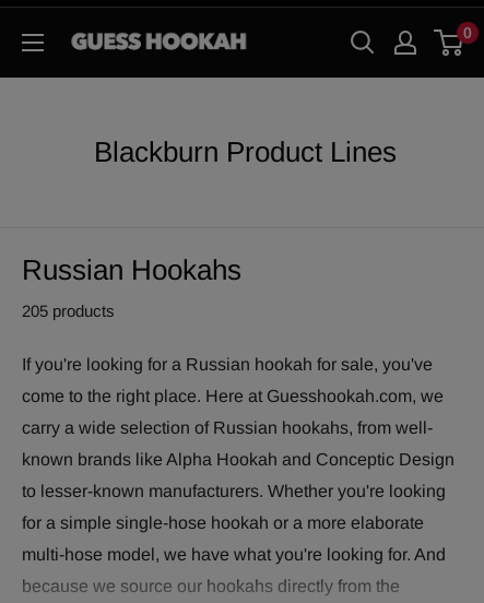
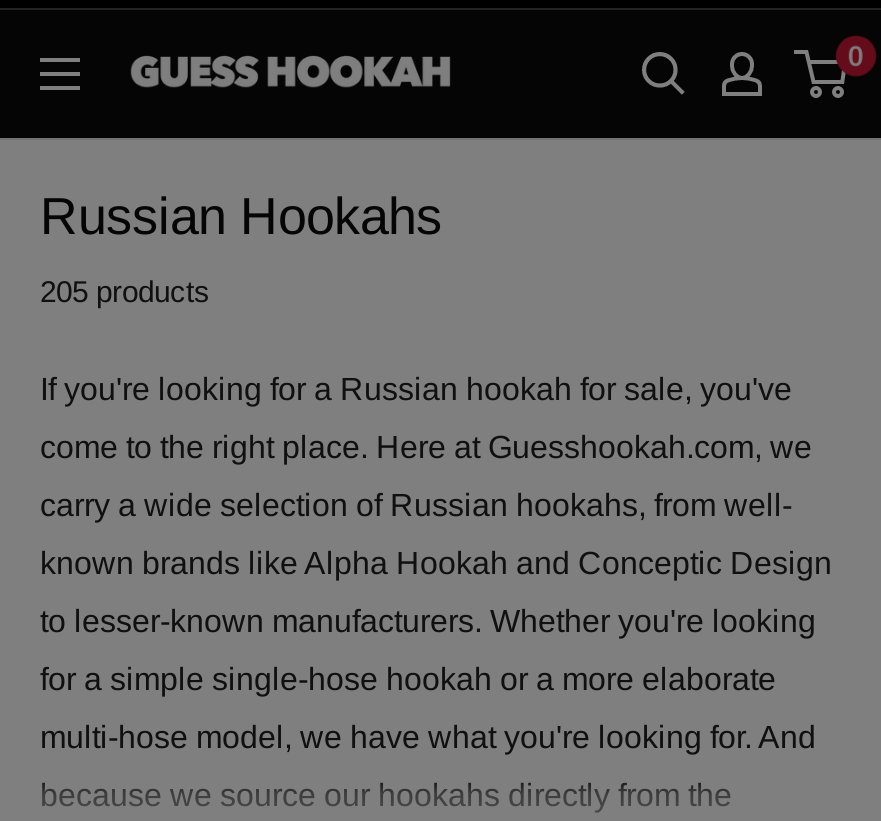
- Blackburn Product Lines
